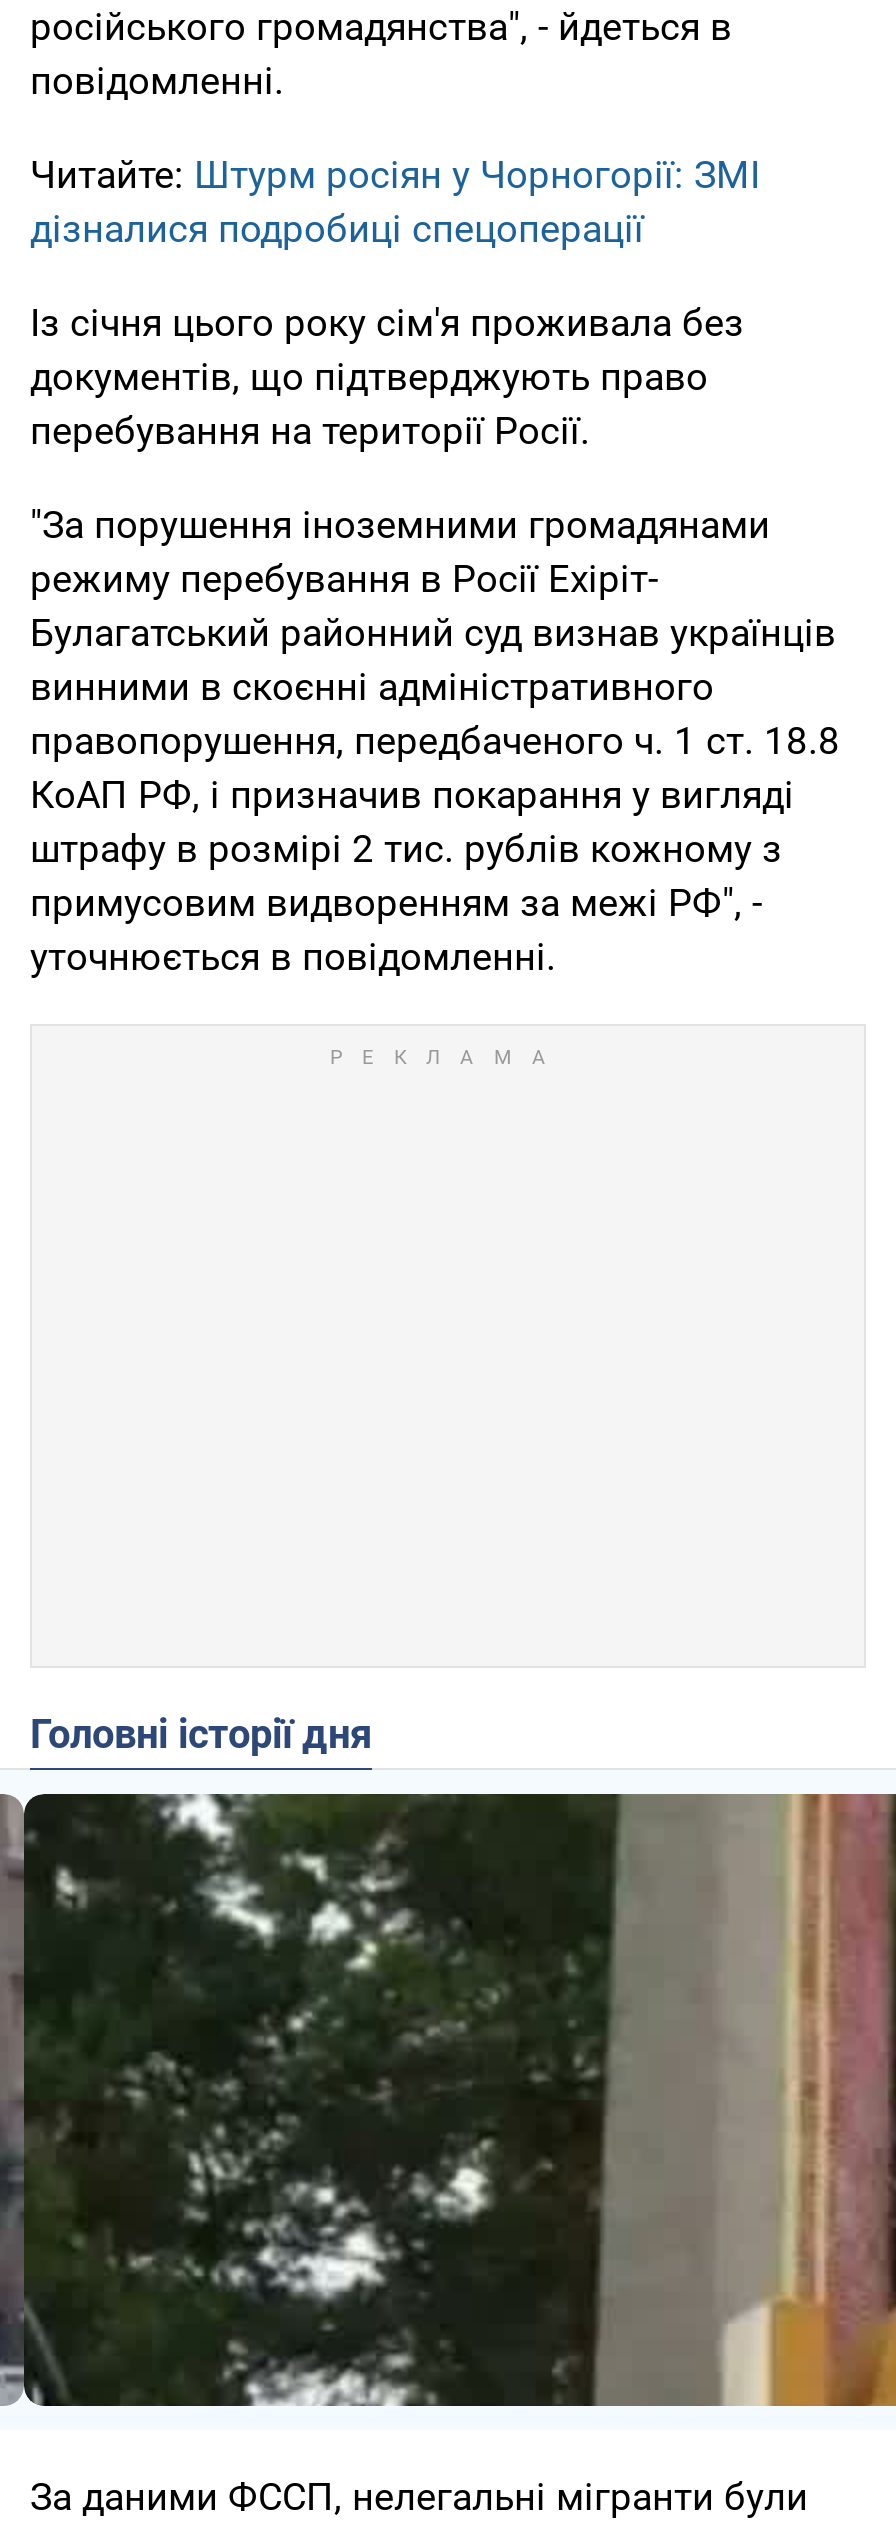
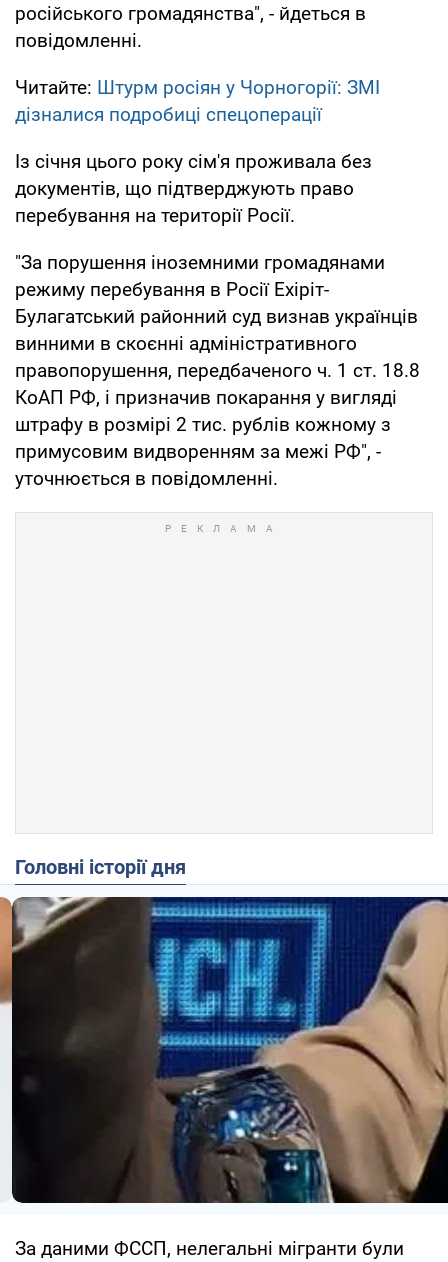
- [image]
+ [image]
